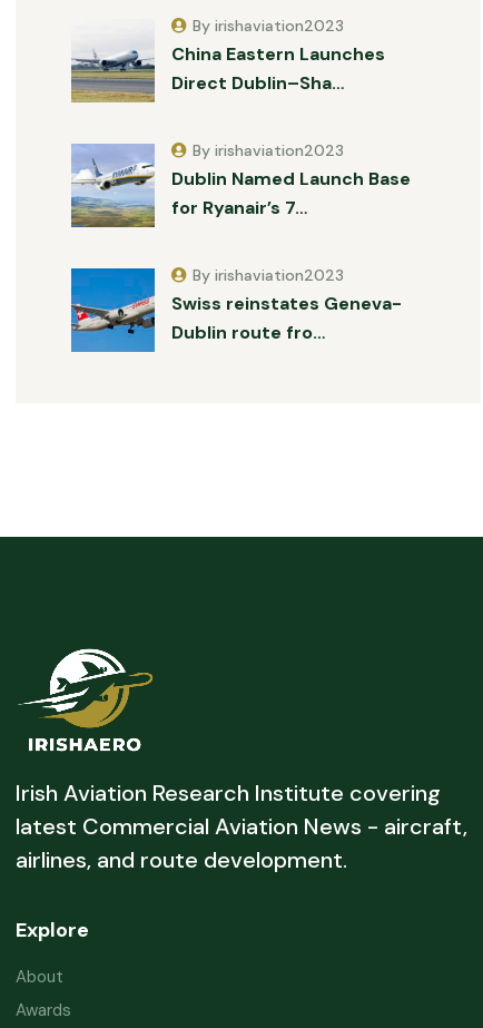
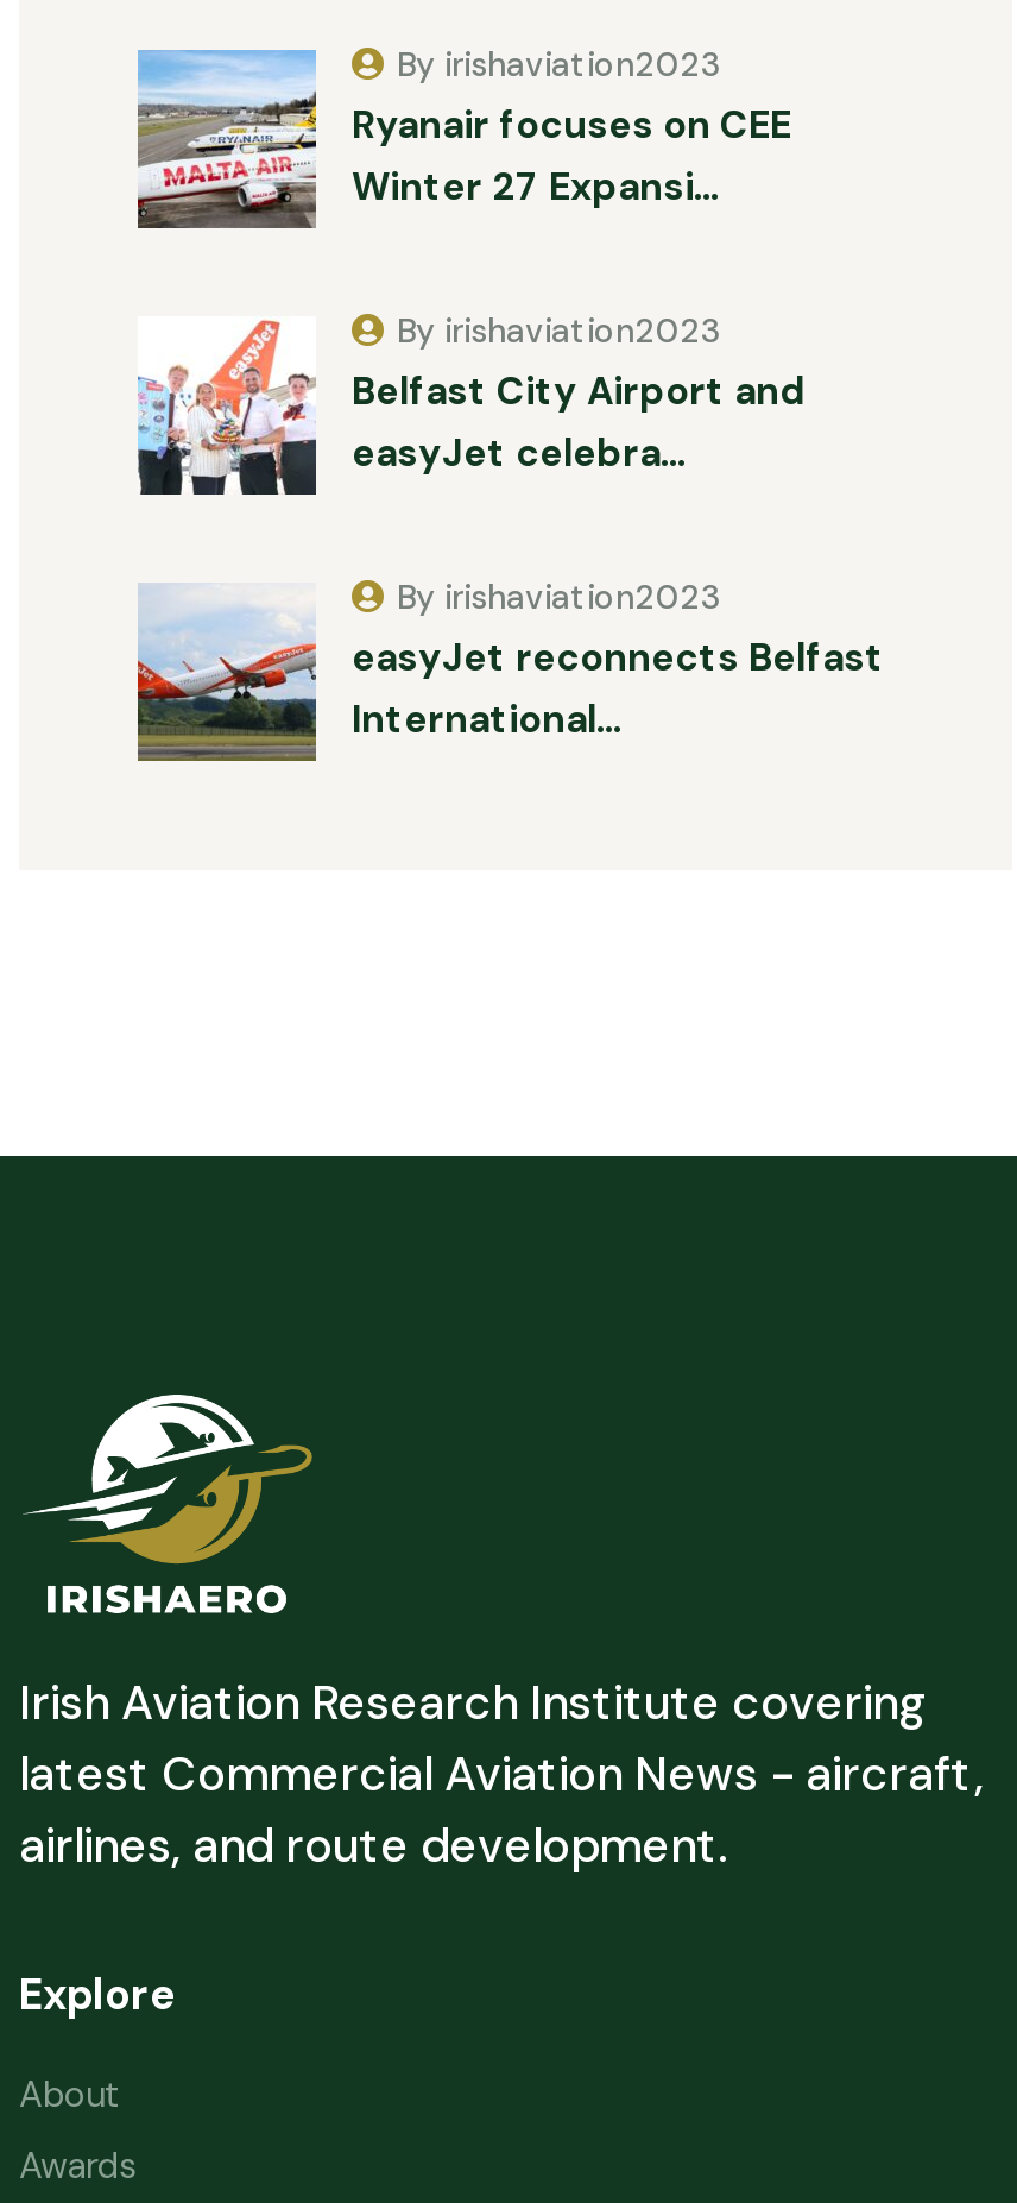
- [image]
- China Eastern Launches
- Direct Dublin–Sha…
+ [image]
+ Ryanair focuses on CEE
+ Winter 27 Expansi…

- [image]
- Dublin Named Launch Base
- for Ryanair’s 7…
+ [image]
+ Belfast City Airport and
+ easyJet celebra…

- [image]
- Swiss reinstates Geneva-
- Dublin route fro…
+ [image]
+ easyJet reconnects Belfast
+ International…
